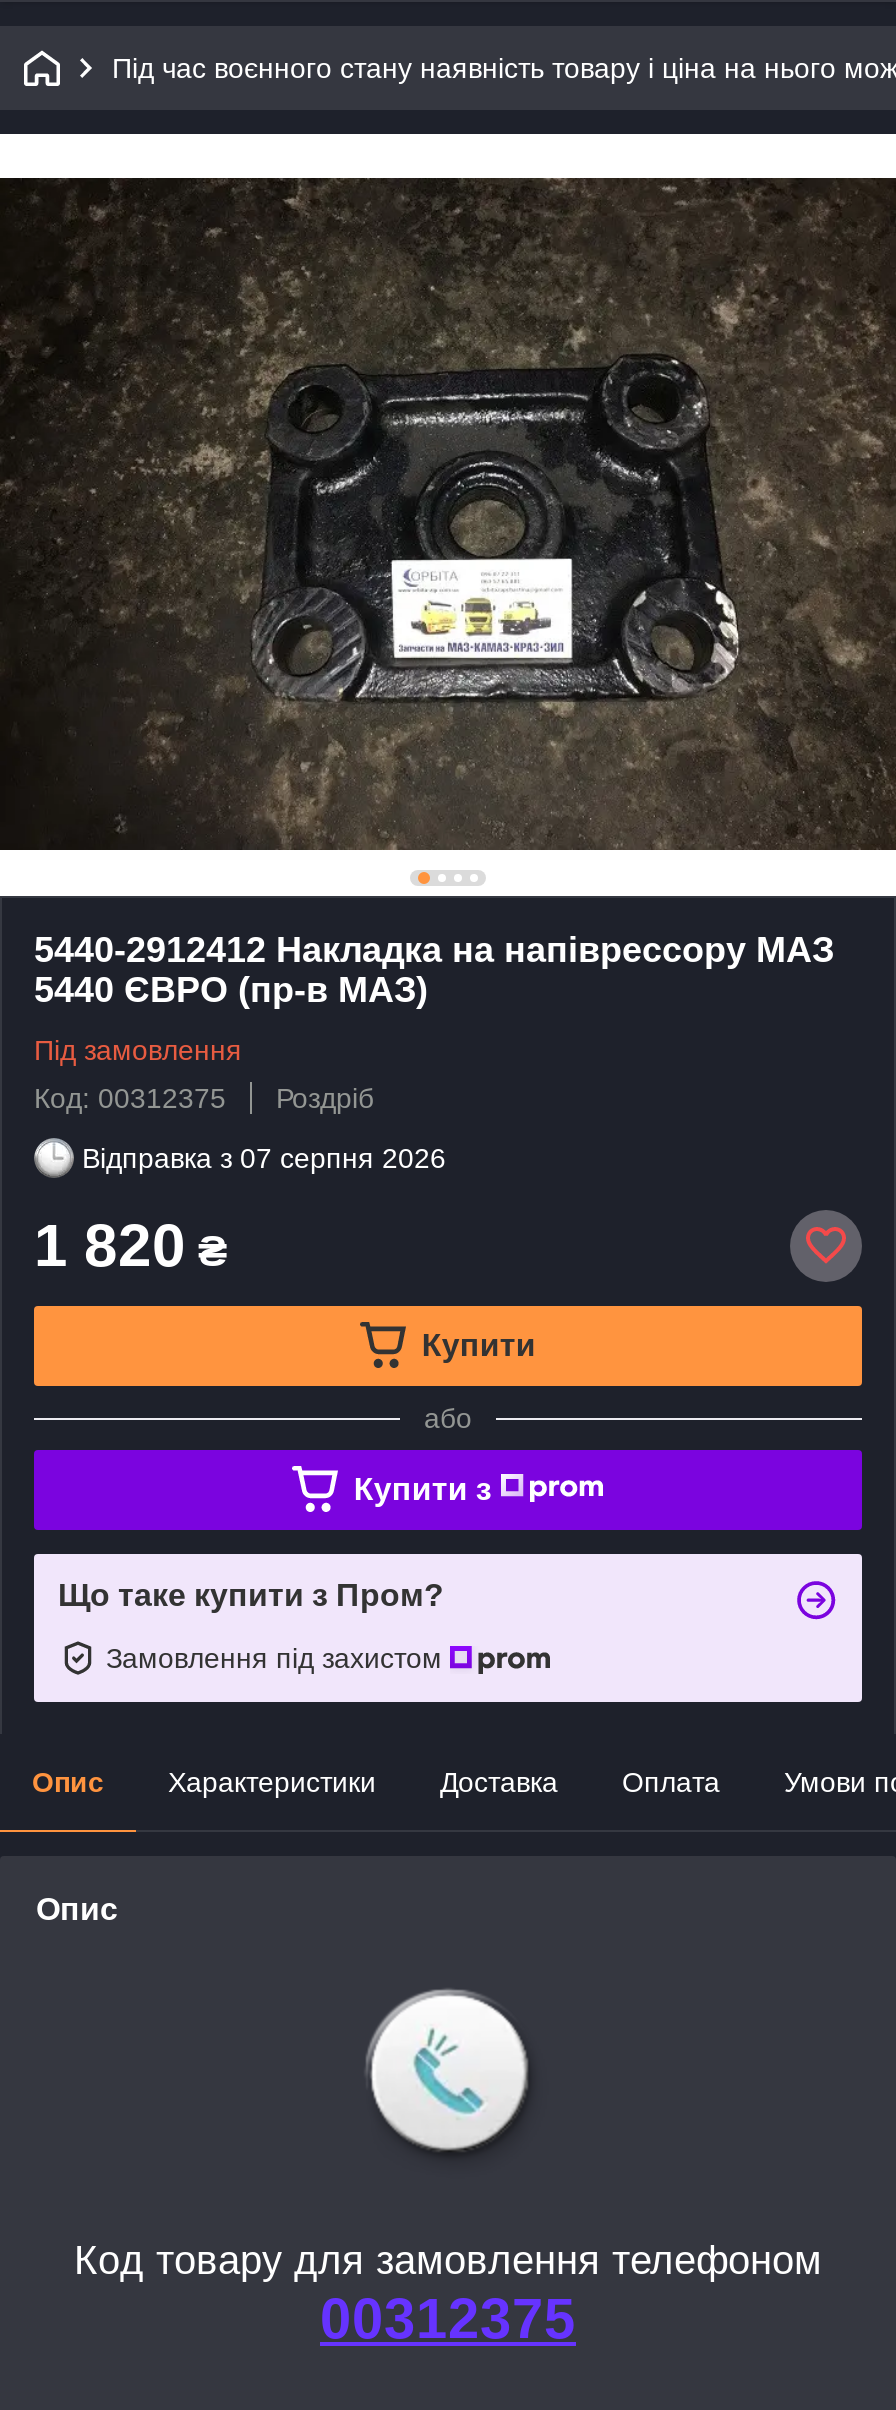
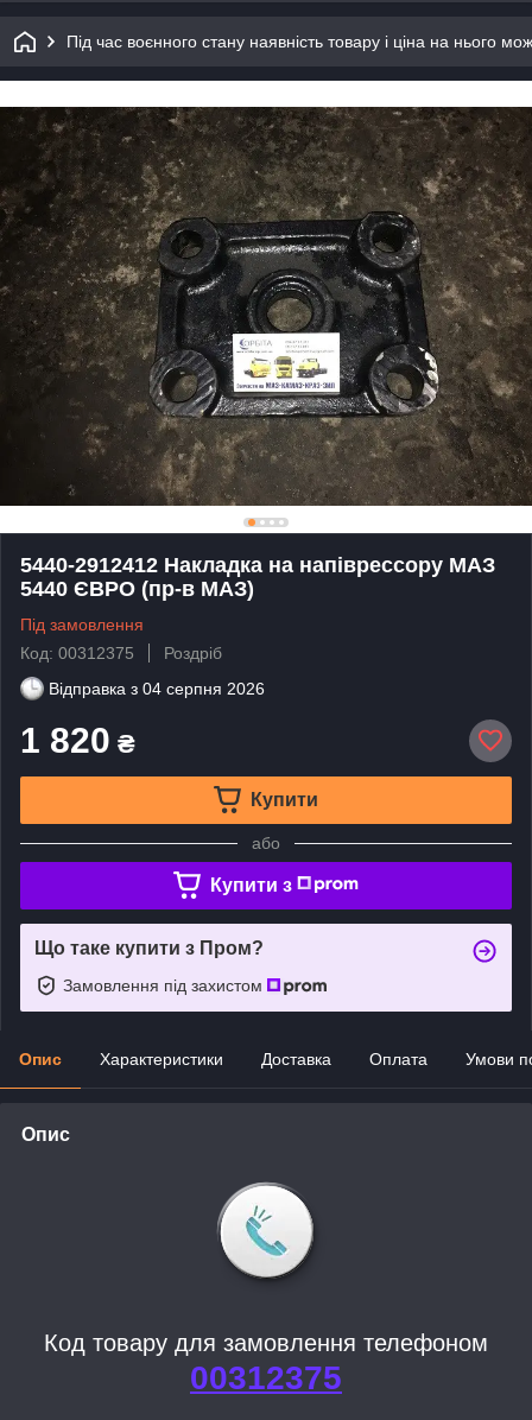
- Відправка з 07 серпня 2026
+ Відправка з 04 серпня 2026
